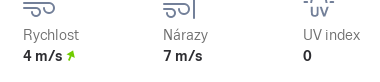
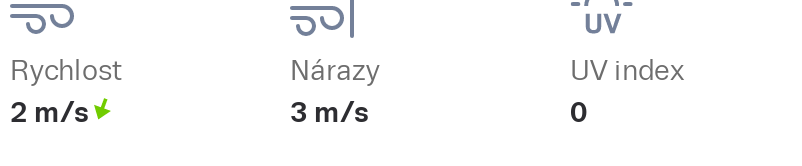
- 4 m/s
+ 2 m/s

- 7 m/s
+ 3 m/s
